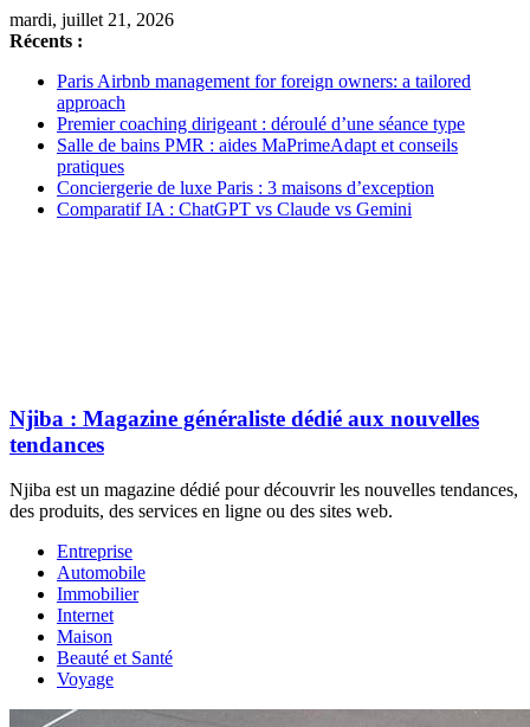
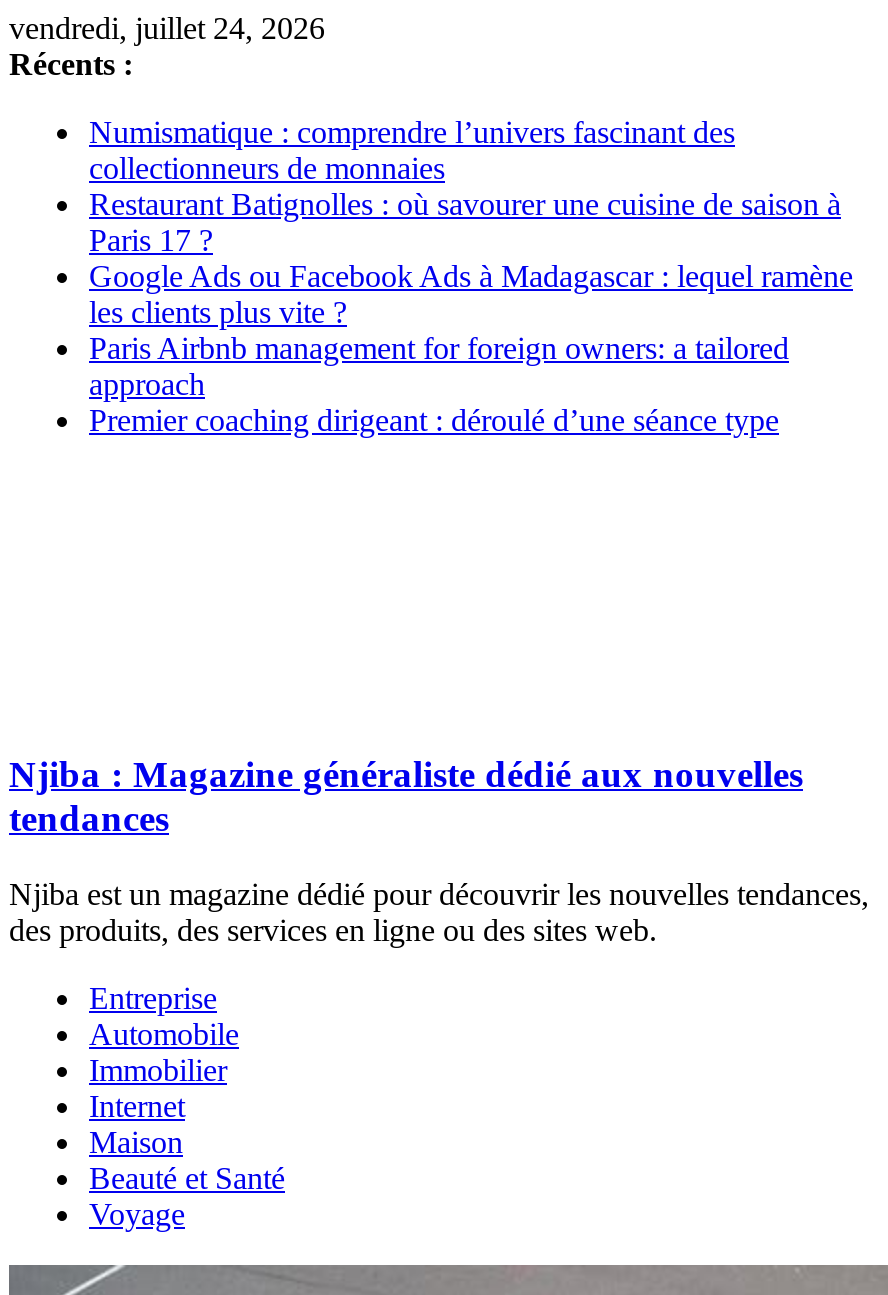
- mardi, juillet 21, 2026
+ vendredi, juillet 24, 2026

+ Numismatique : comprendre l’univers fascinant des
+ collectionneurs de monnaies
+ Restaurant Batignolles : où savourer une cuisine de saison à
+ Paris 17 ?
+ Google Ads ou Facebook Ads à Madagascar : lequel ramène
+ les clients plus vite ?

moved down: Paris Airbnb management for foreign owners: a tailored | approach | Premier coaching dirigeant : déroulé d’une séance type

- Salle de bains PMR : aides MaPrimeAdapt et conseils
- pratiques
- Conciergerie de luxe Paris : 3 maisons d’exception
- Comparatif IA : ChatGPT vs Claude vs Gemini
